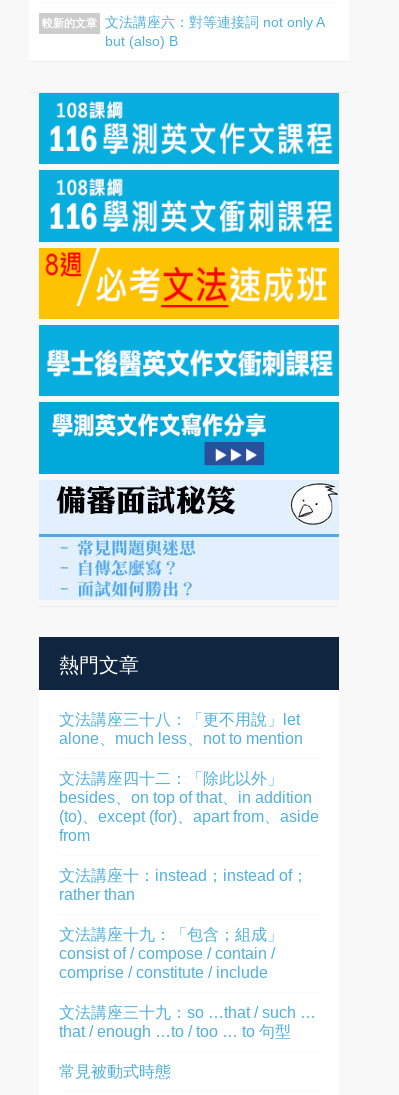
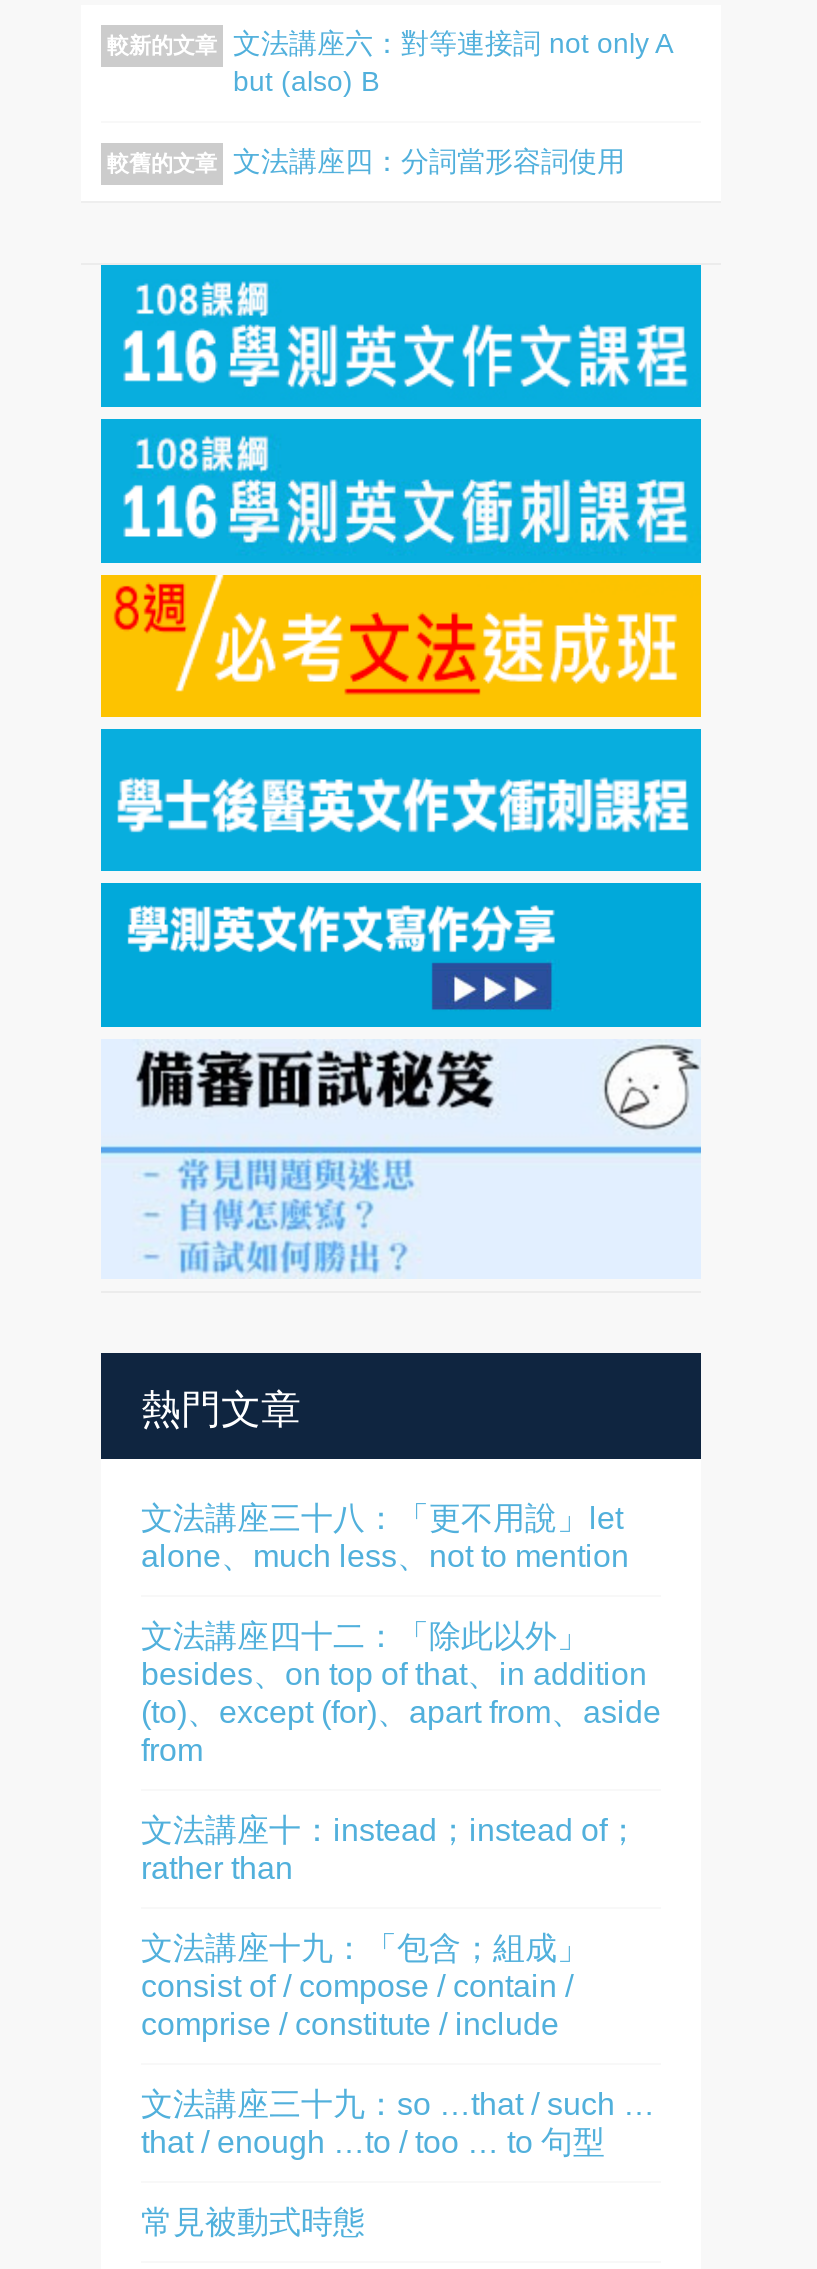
+ 較舊的文章
+ 文法講座四：分詞當形容詞使用
